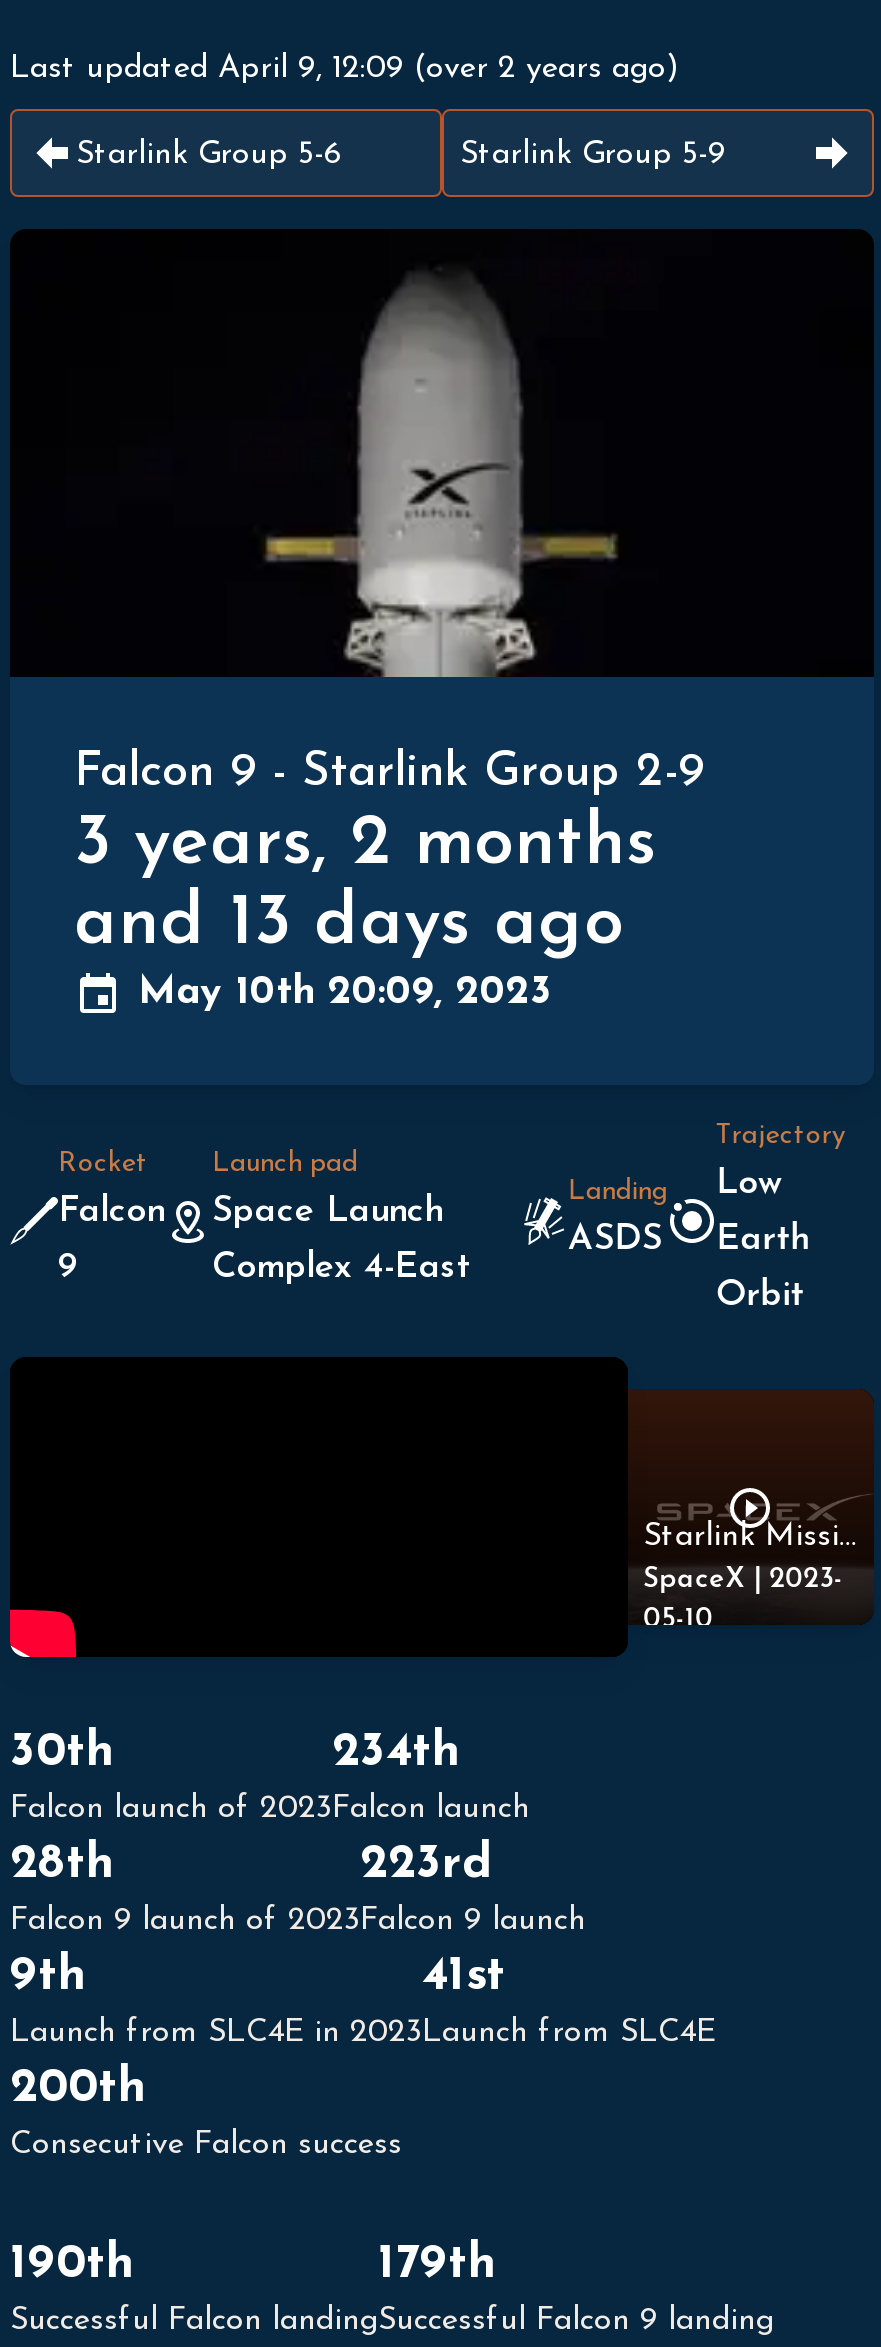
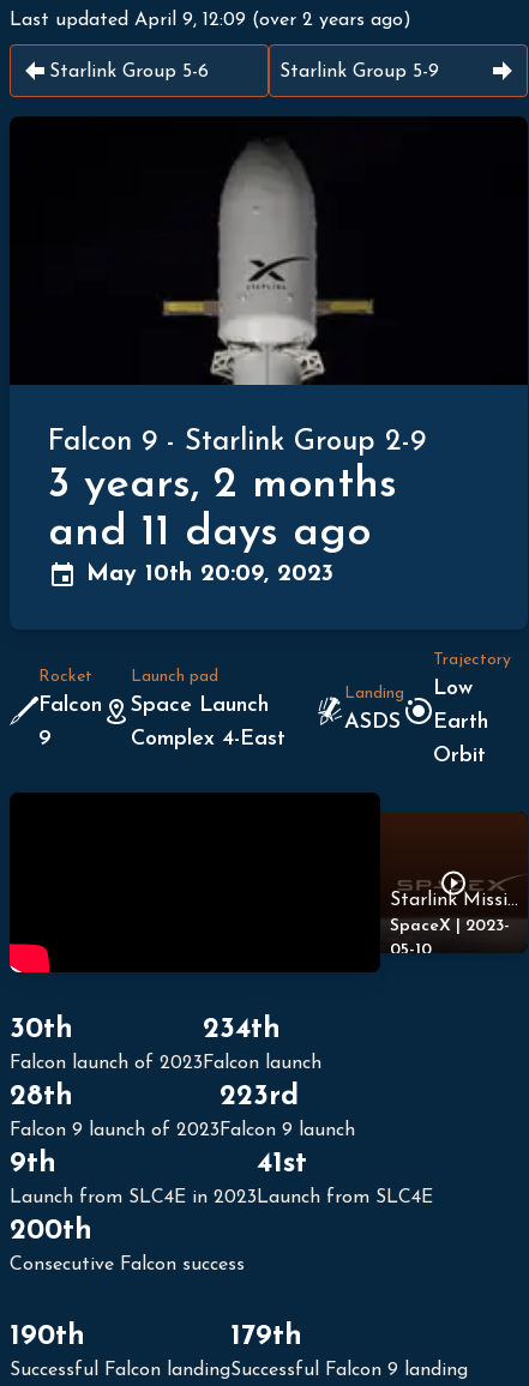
- and 13 days ago
+ and 11 days ago
